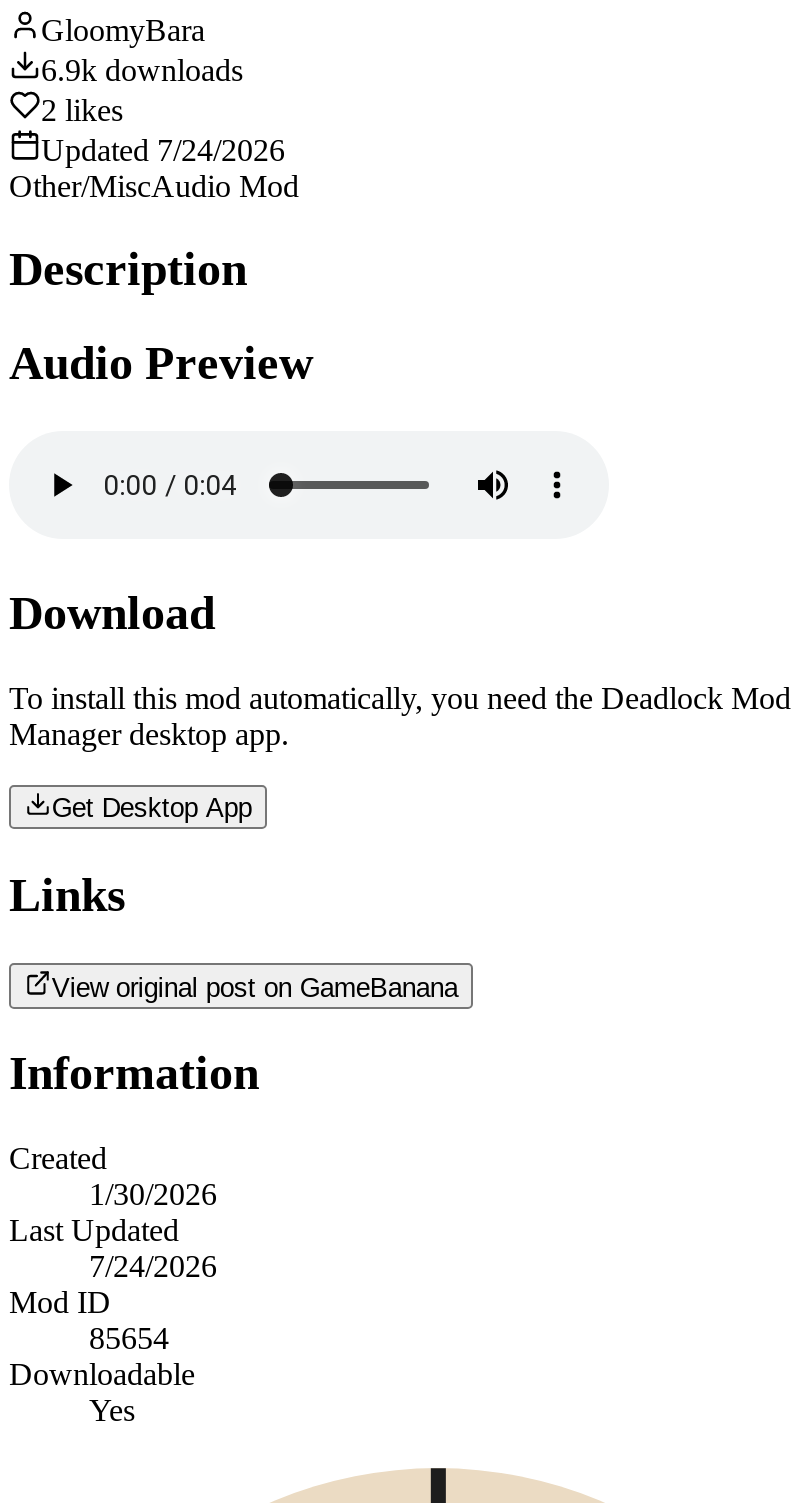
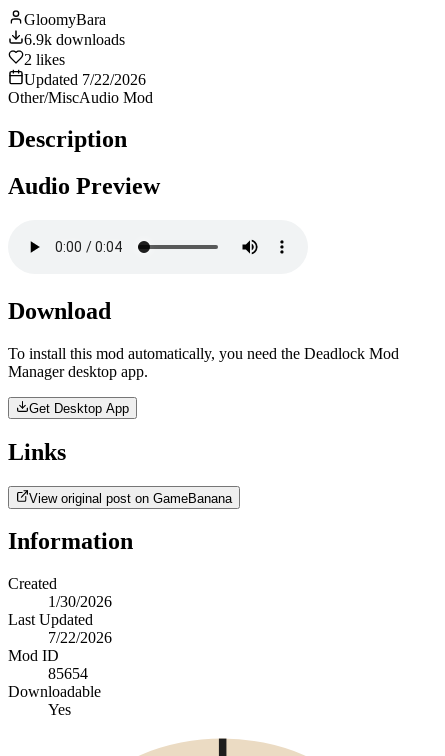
- Updated 7/24/2026
+ Updated 7/22/2026

- 7/24/2026
+ 7/22/2026
